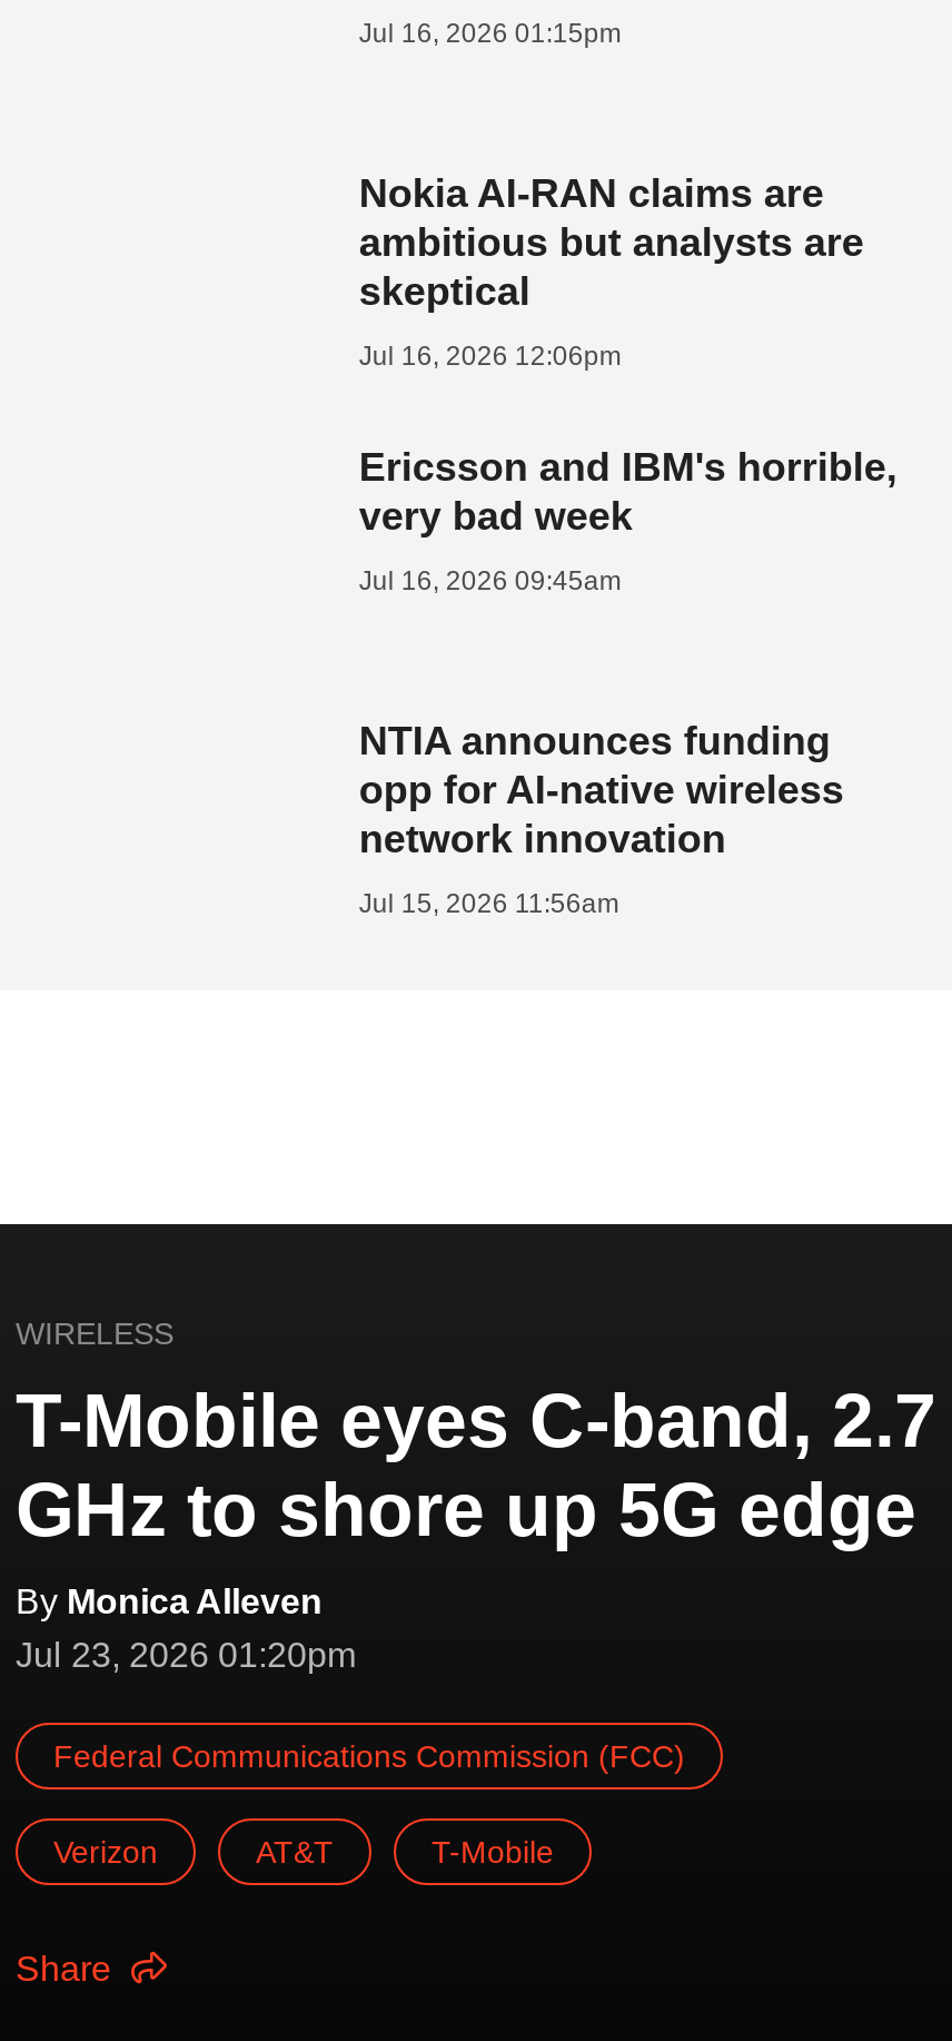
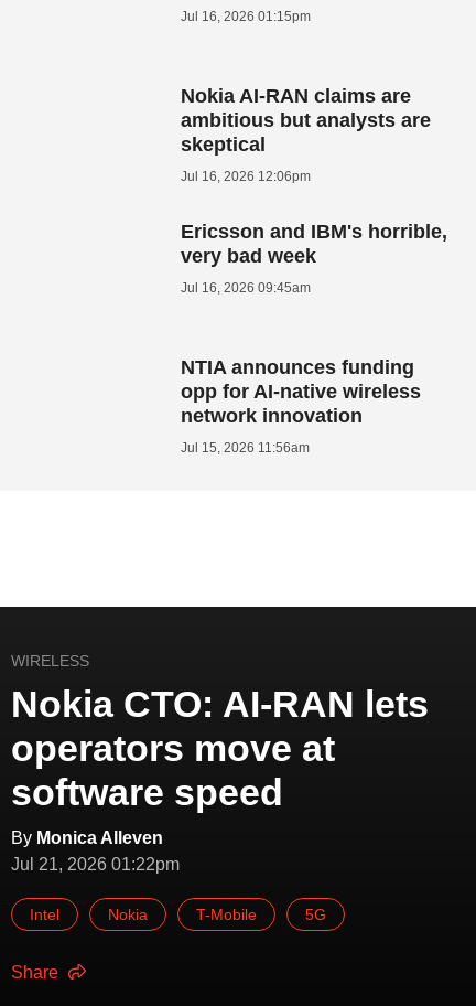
- T-Mobile eyes C-band, 2.7
- GHz to shore up 5G edge
+ Nokia CTO: AI-RAN lets
+ operators move at
+ software speed

moved down: By Monica Alleven

- Jul 23, 2026 01:20pm
- Federal Communications Commission (FCC)
- Verizon
- AT&T
+ Jul 21, 2026 01:22pm
+ Intel
+ Nokia

+ 5G
